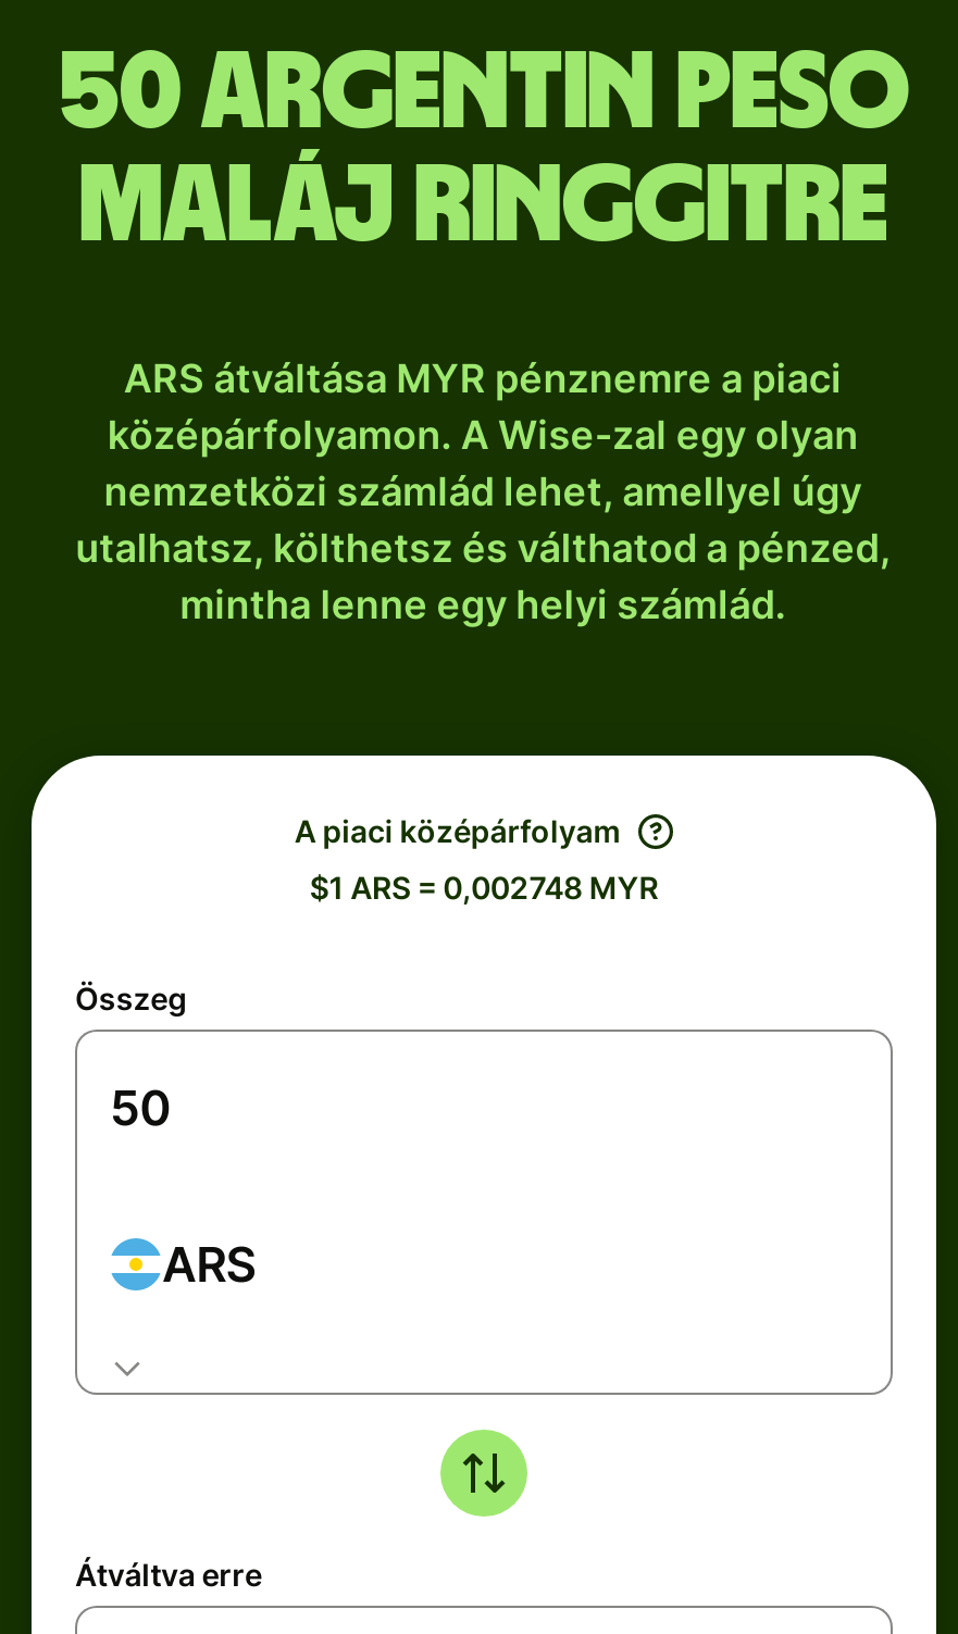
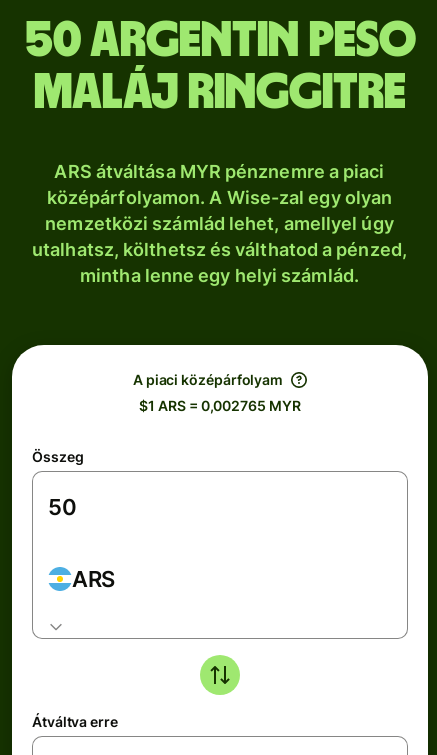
- $1 ARS = 0,002748 MYR
+ $1 ARS = 0,002765 MYR
